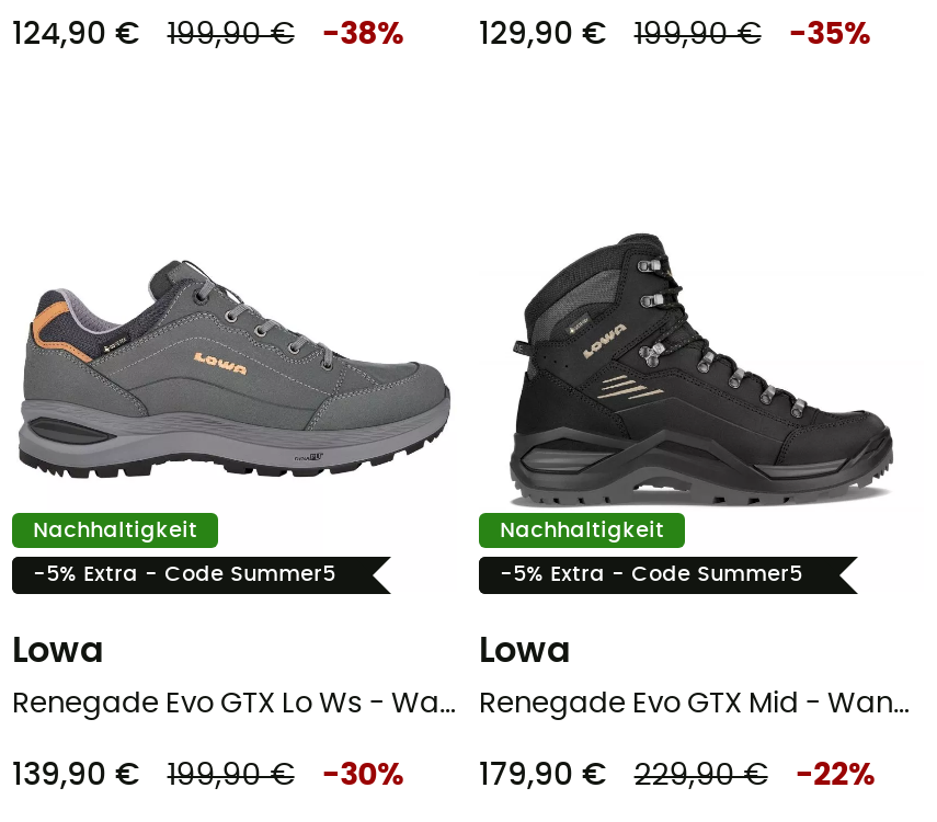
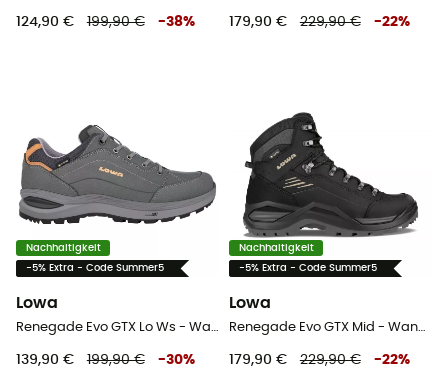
- 129,90 €
+ 179,90 €

- 199,90 €
+ 229,90 €

- -35%
+ -22%
